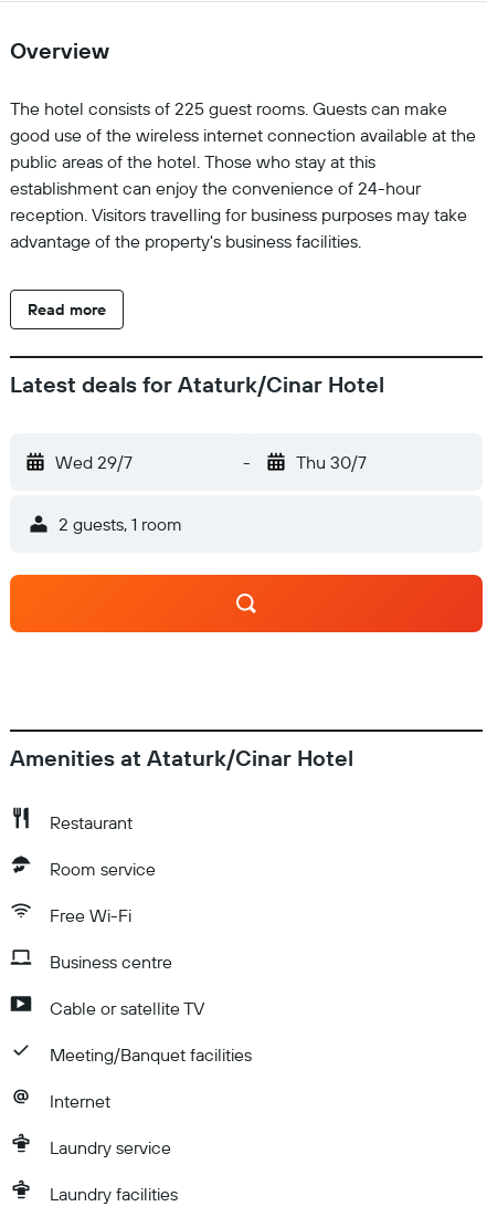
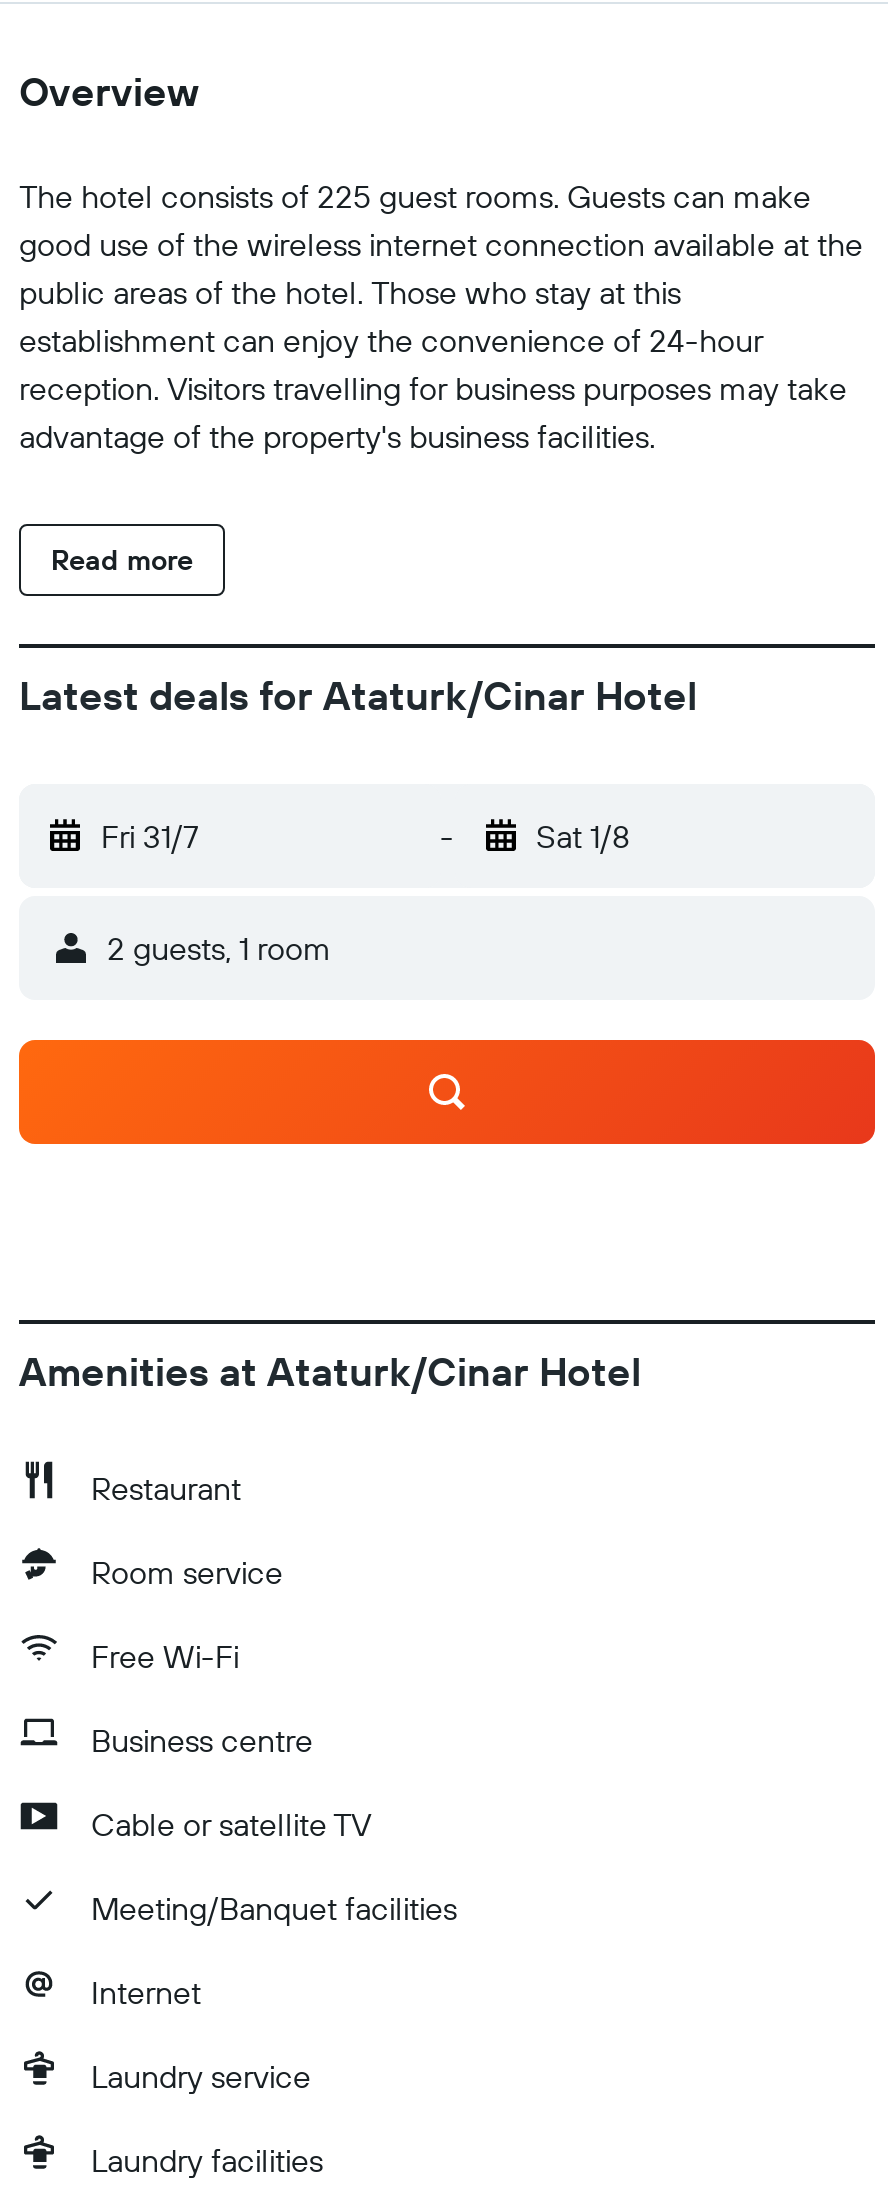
- Wed 29/7
+ Fri 31/7

- Thu 30/7
+ Sat 1/8
